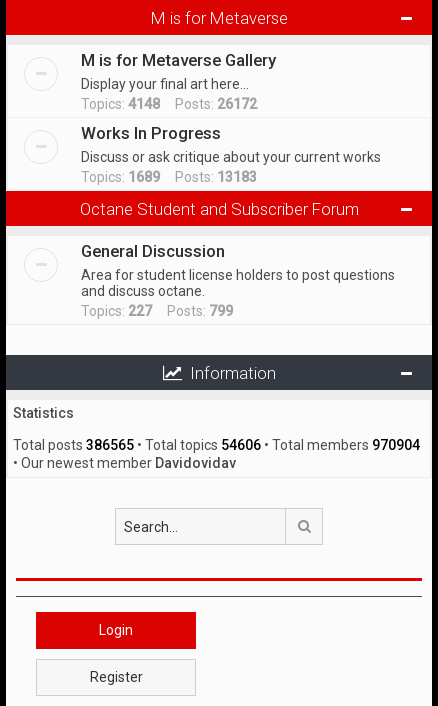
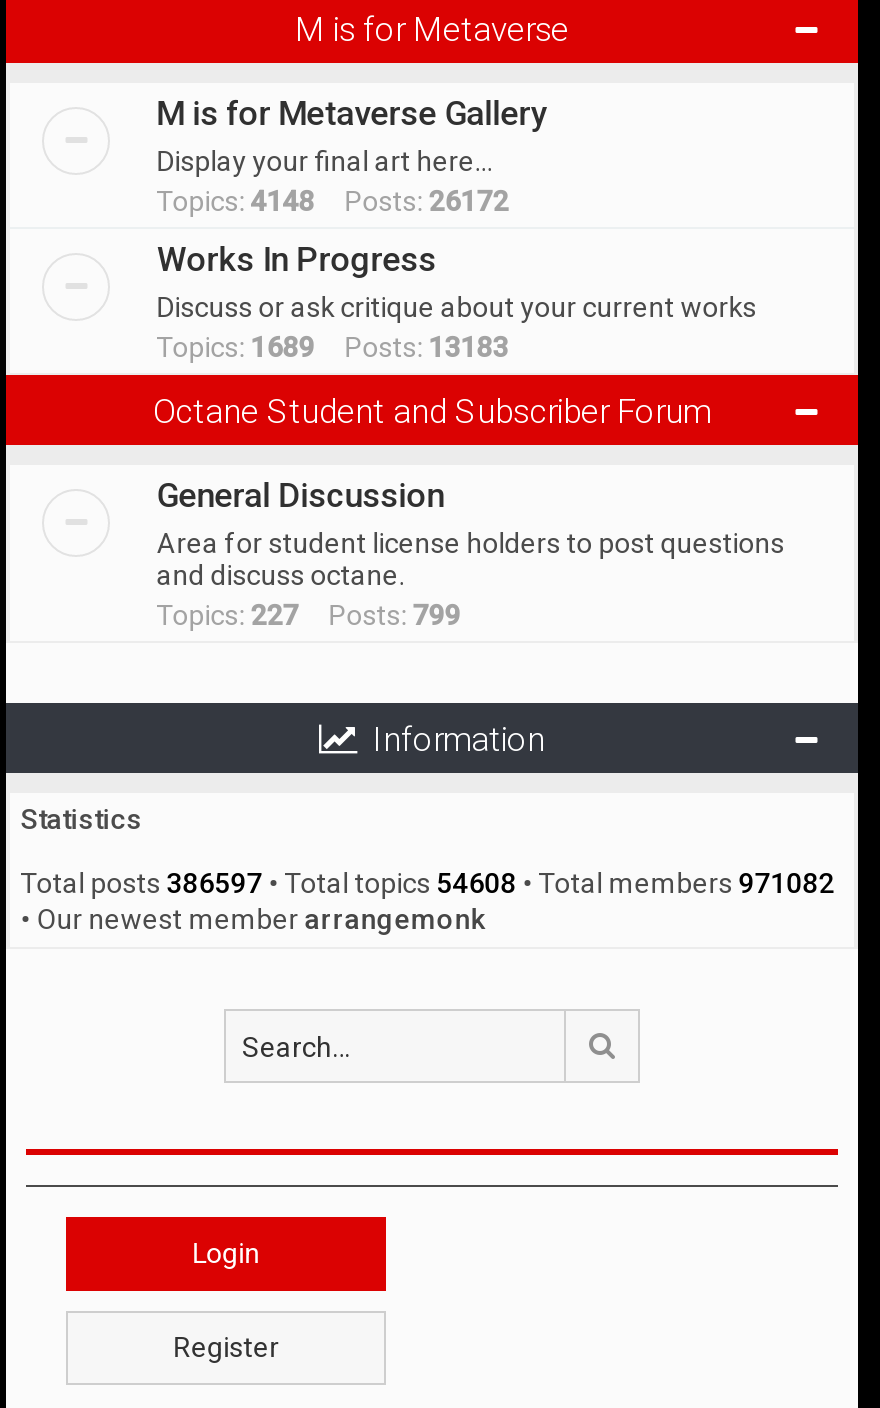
- Total posts 386565 • Total topics 54606 • Total members 970904
+ Total posts 386597 • Total topics 54608 • Total members 971082

- • Our newest member Davidovidav
+ • Our newest member arrangemonk
